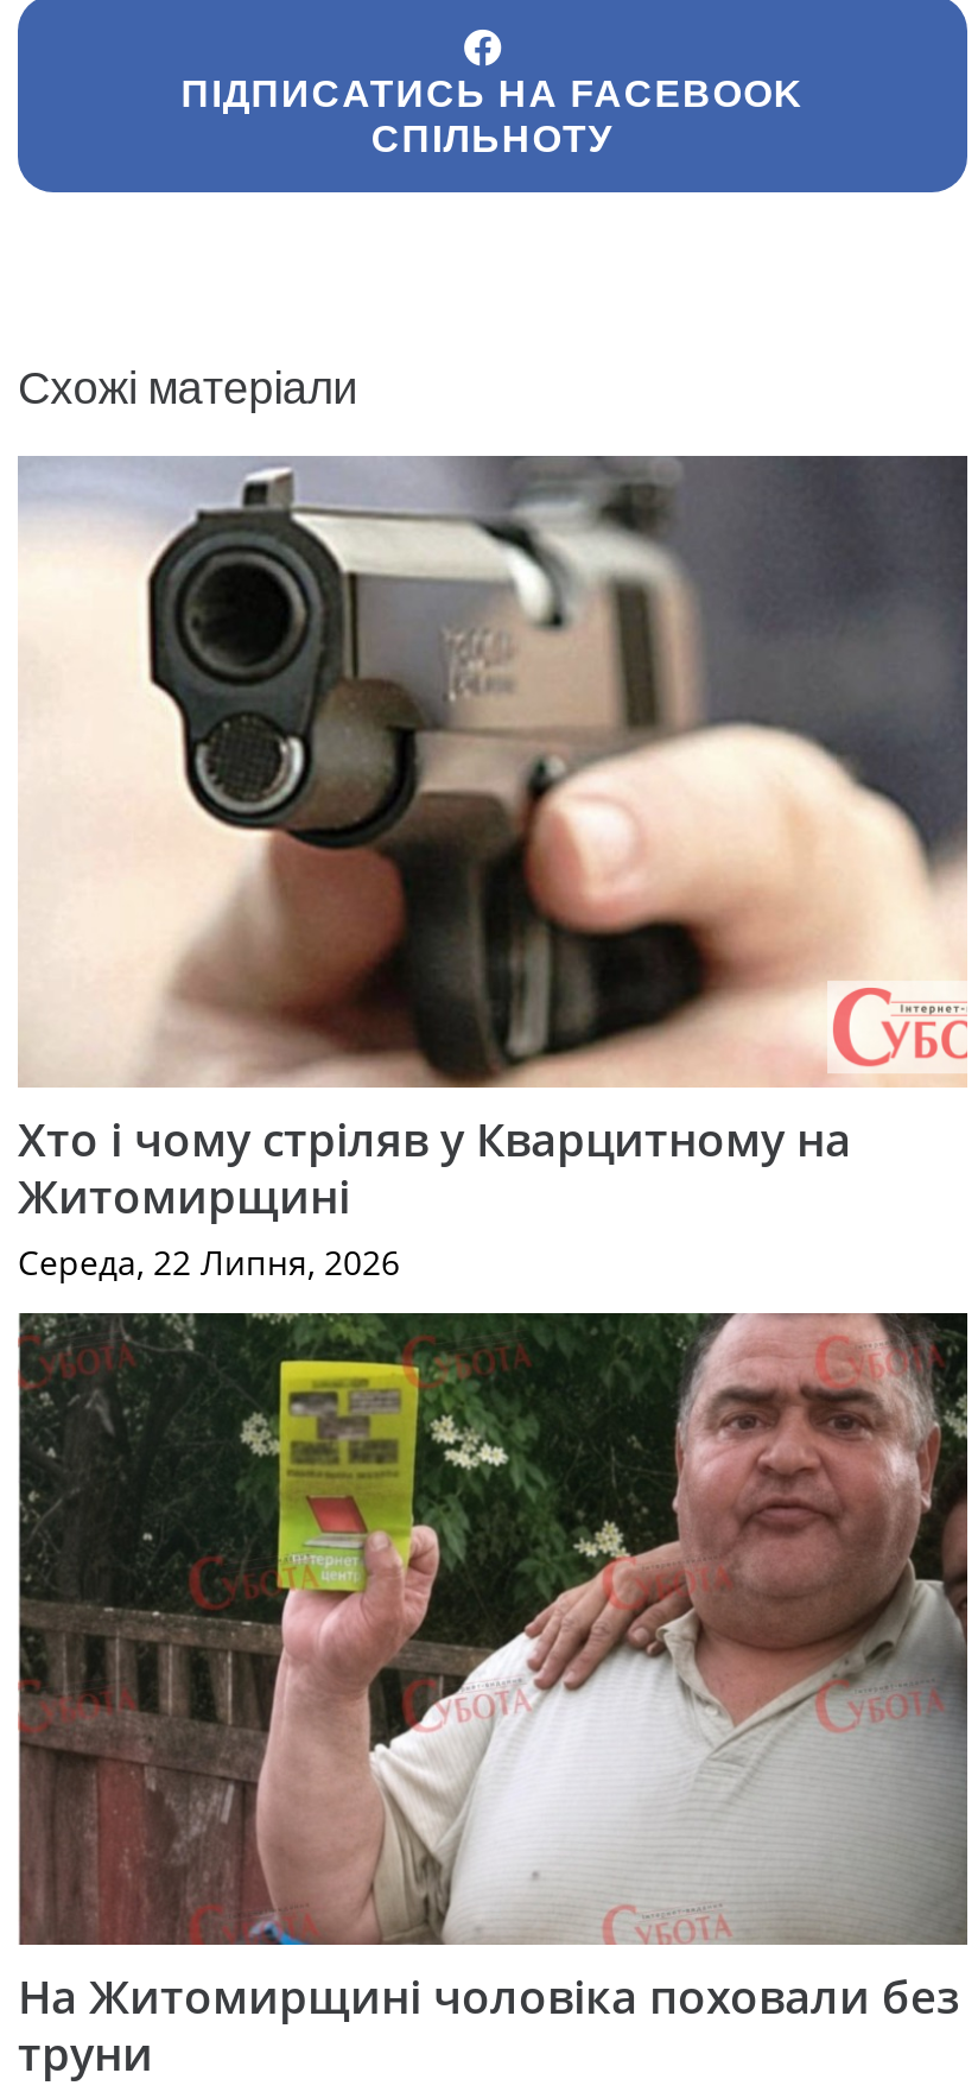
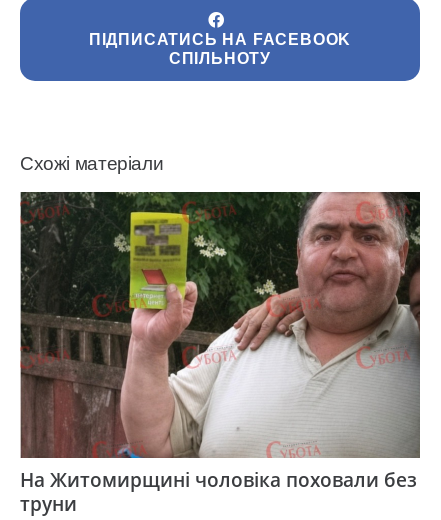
- [image]
- Хто і чому стріляв у Кварцитному на
- Житомирщині
- Середа, 22 Липня, 2026
